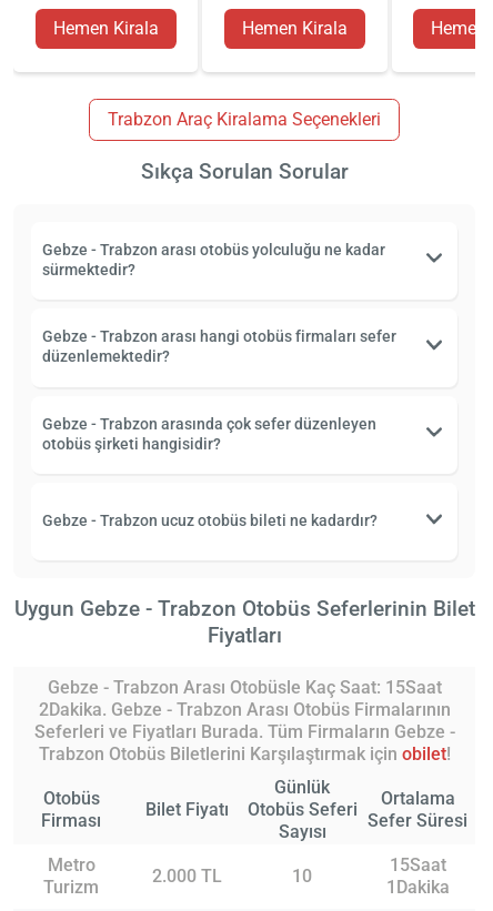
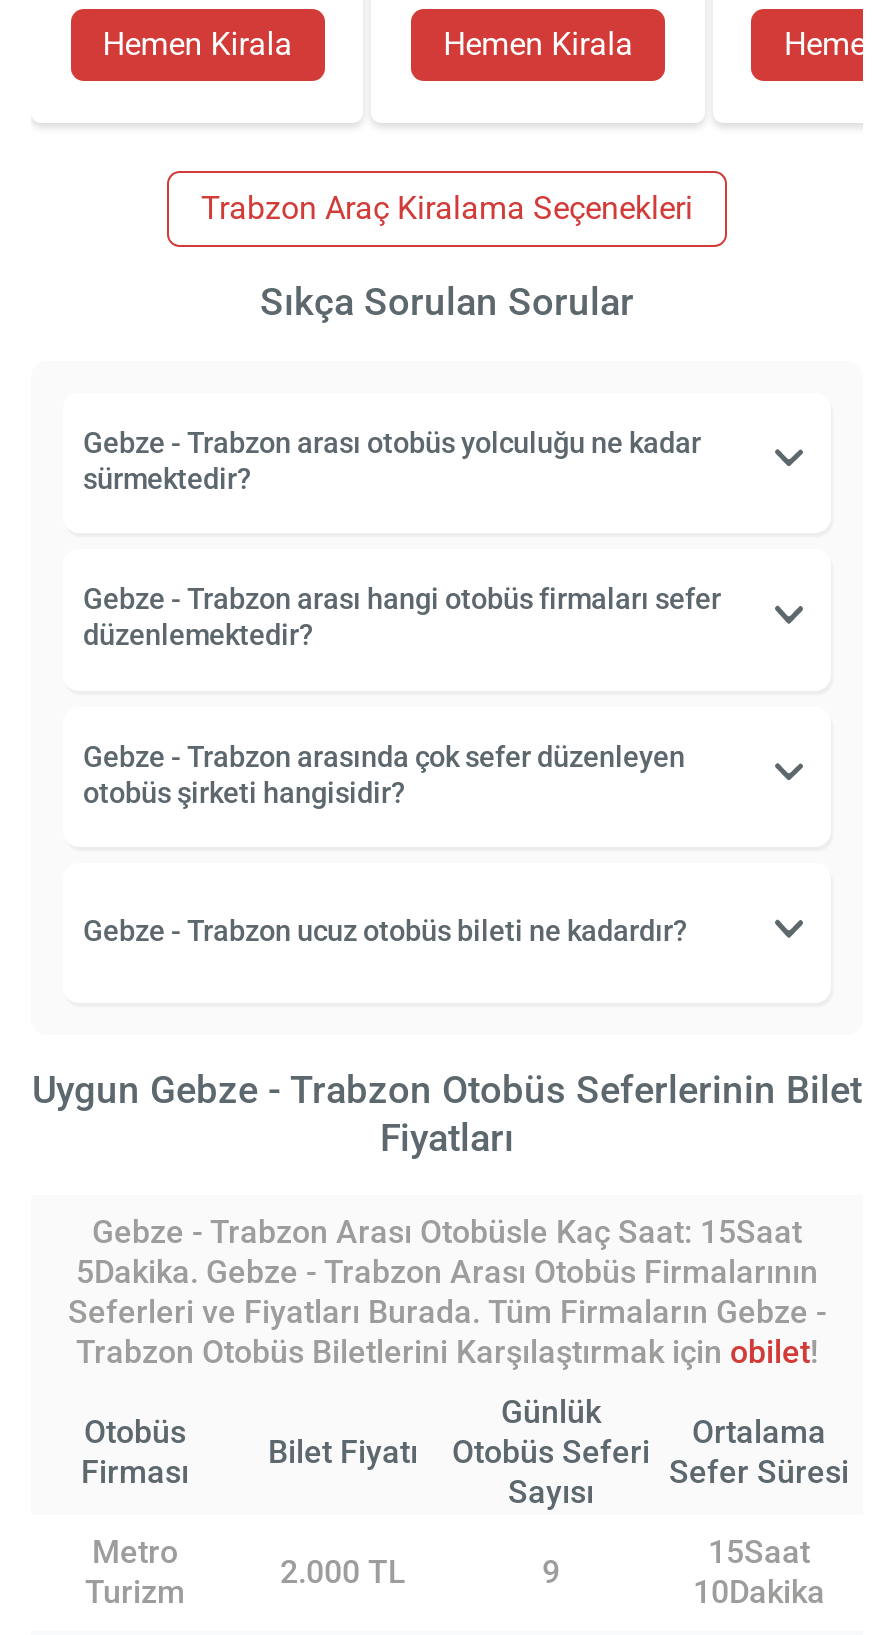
- 2Dakika. Gebze - Trabzon Arası Otobüs Firmalarının
+ 5Dakika. Gebze - Trabzon Arası Otobüs Firmalarının

- 10
+ 9

- 1Dakika
+ 10Dakika
